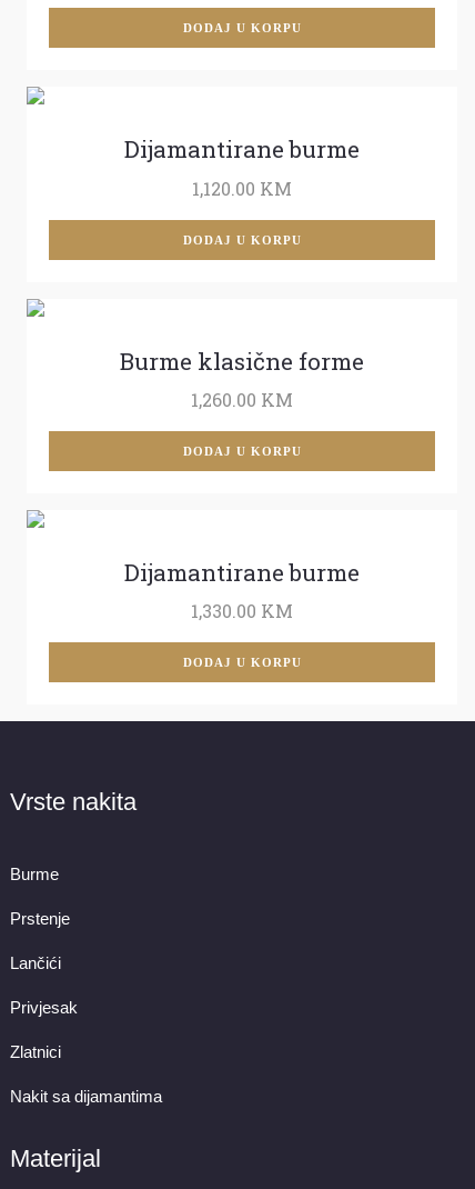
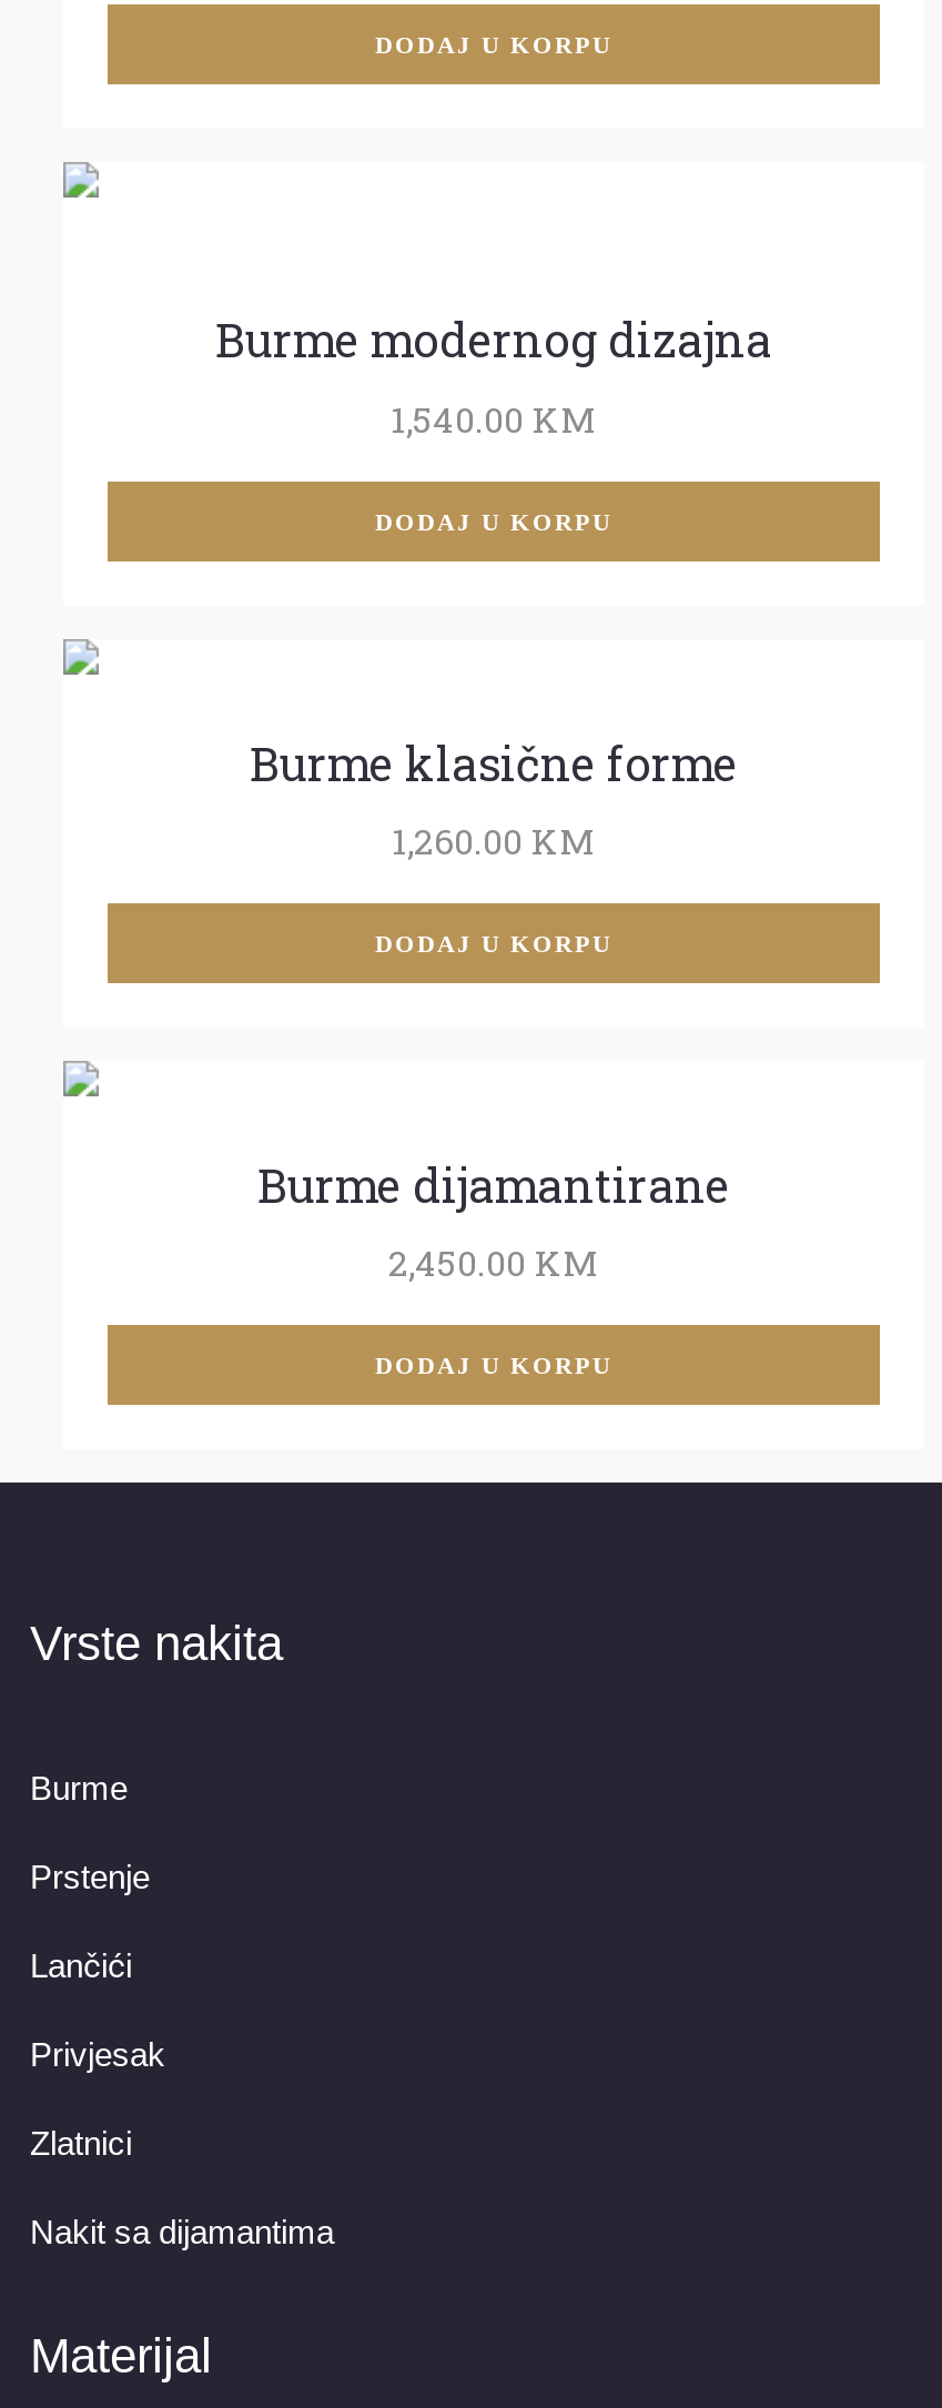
- Dijamantirane burme
- 1,120.00 KM
+ Burme modernog dizajna
+ 1,540.00 KM

- Dijamantirane burme
- 1,330.00 KM
+ Burme dijamantirane
+ 2,450.00 KM
